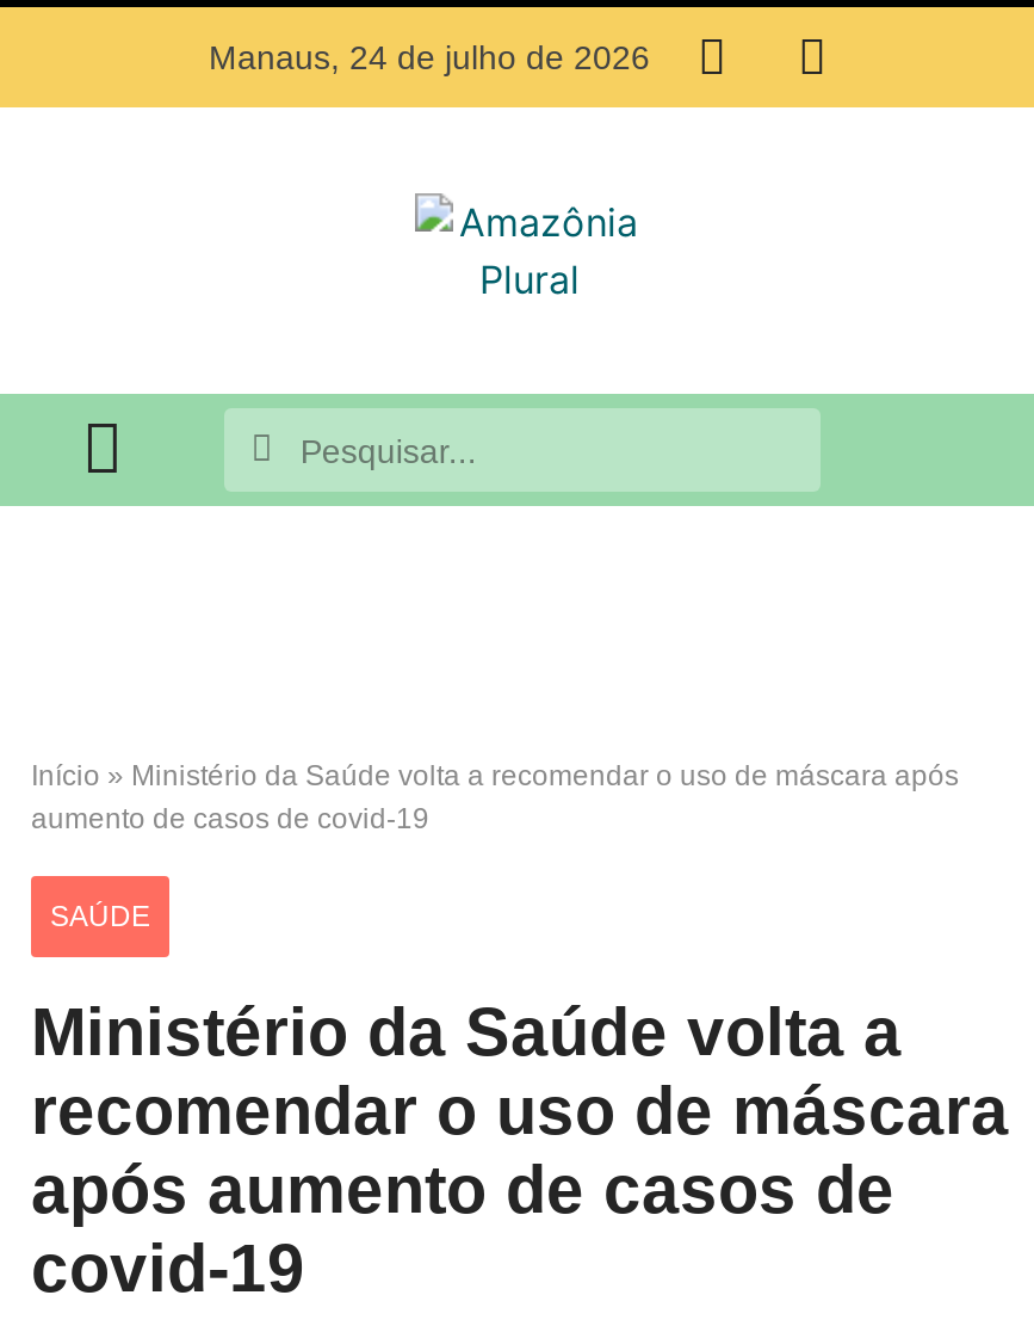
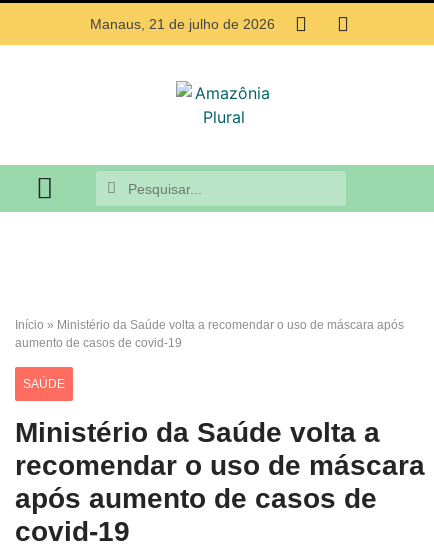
- Manaus, 24 de julho de 2026
+ Manaus, 21 de julho de 2026
